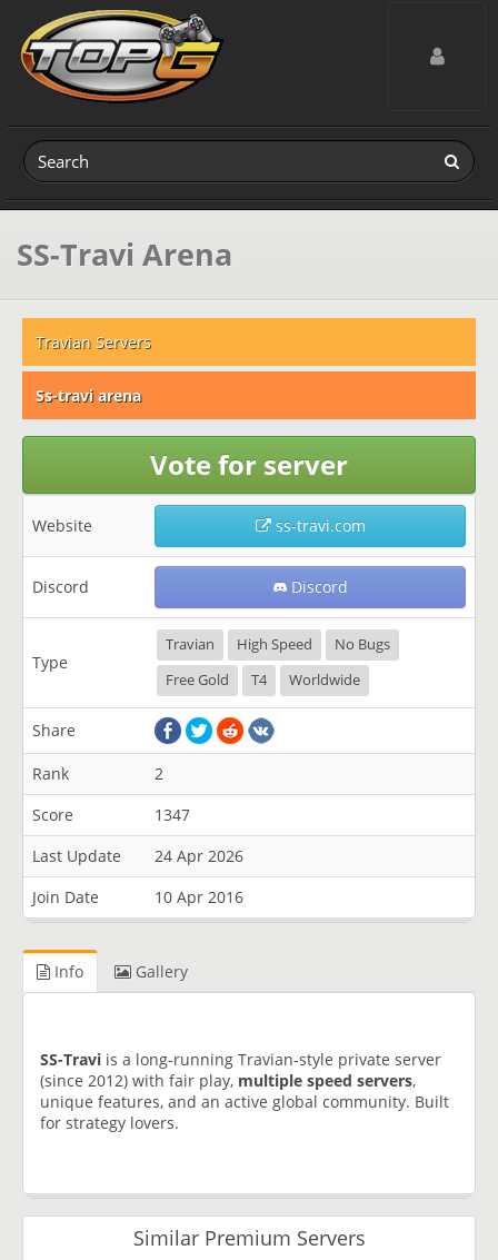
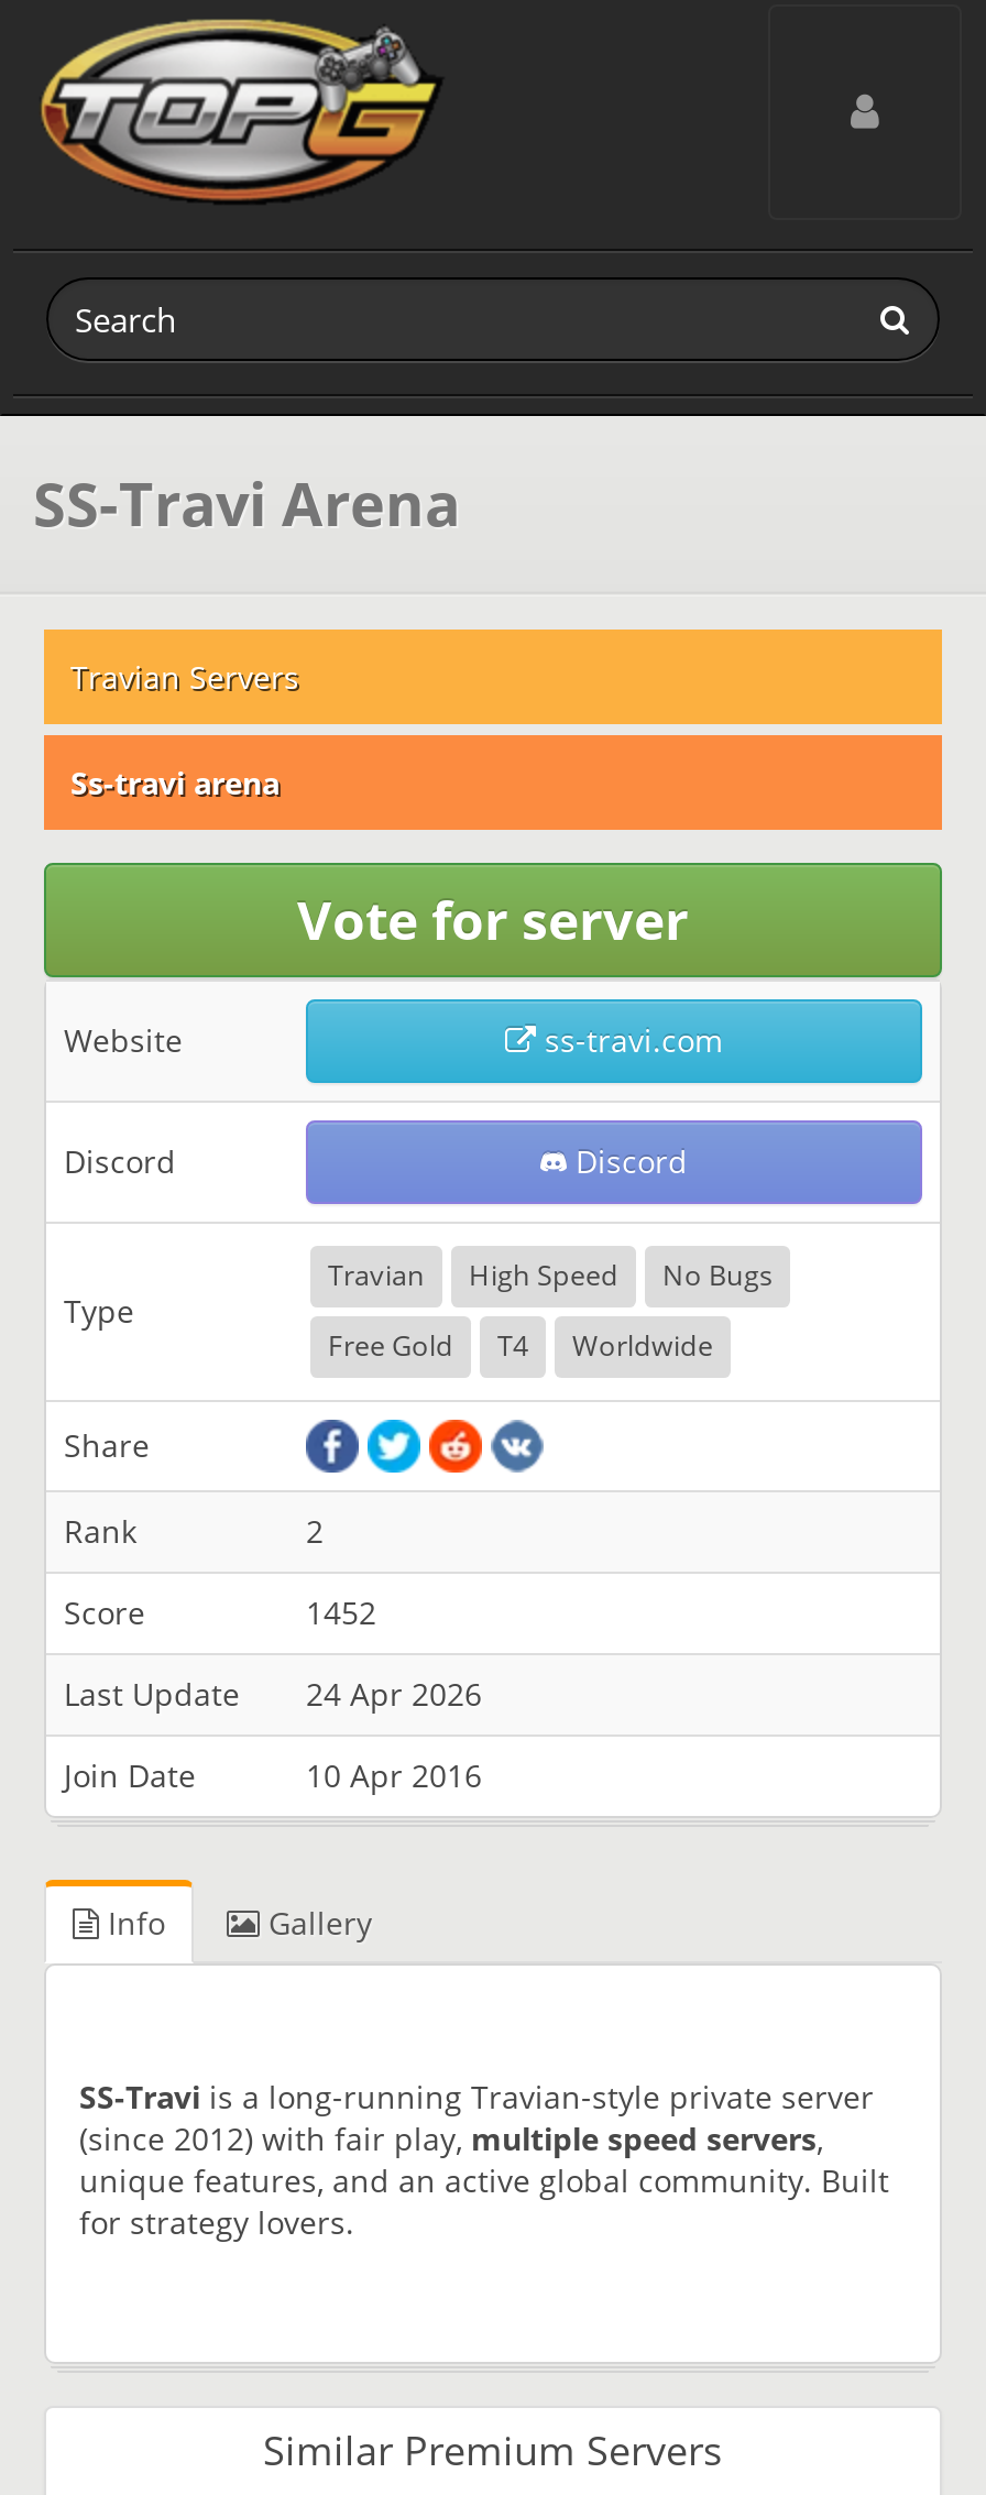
- 1347
+ 1452
